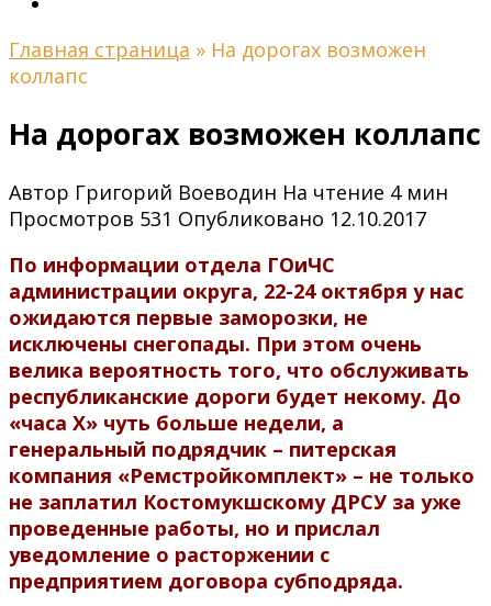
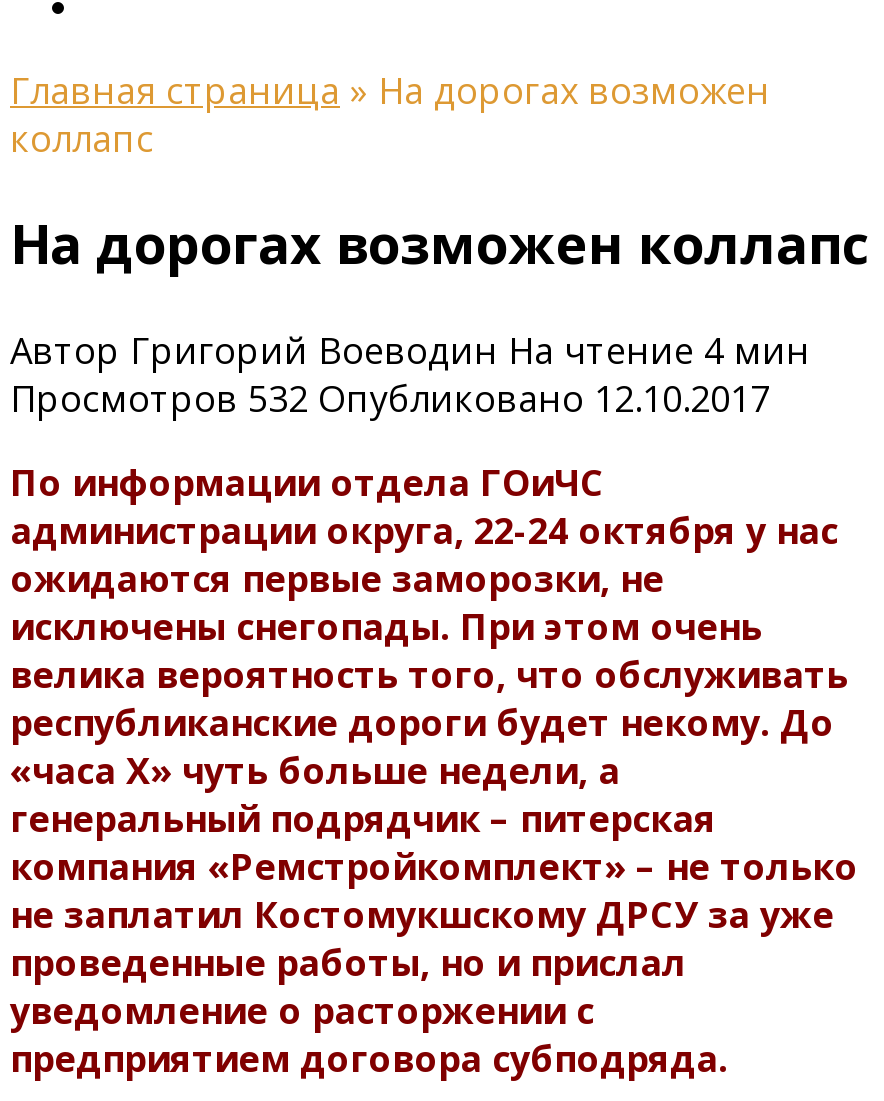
- Просмотров 531 Опубликовано 12.10.2017
+ Просмотров 532 Опубликовано 12.10.2017
